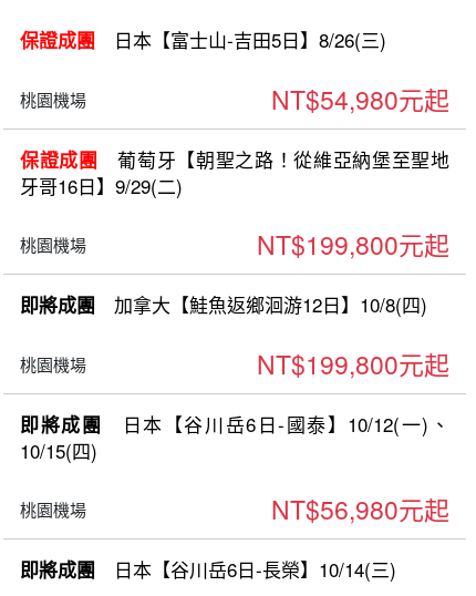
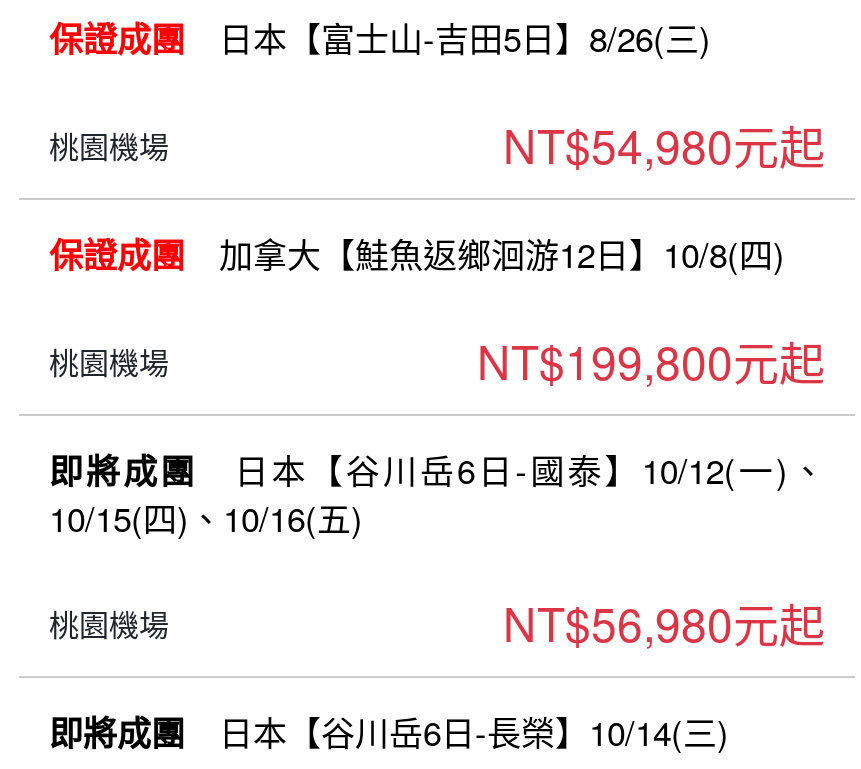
- 保證成團葡萄牙【朝聖之路！從維亞納堡至聖地
- 牙哥16日】9/29(二)
- 桃園機場
- NT$199,800元起
- 即將成團加拿大【鮭魚返鄉洄游12日】10/8(四)
+ 保證成團加拿大【鮭魚返鄉洄游12日】10/8(四)

- 10/15(四)
+ 10/15(四)、10/16(五)
